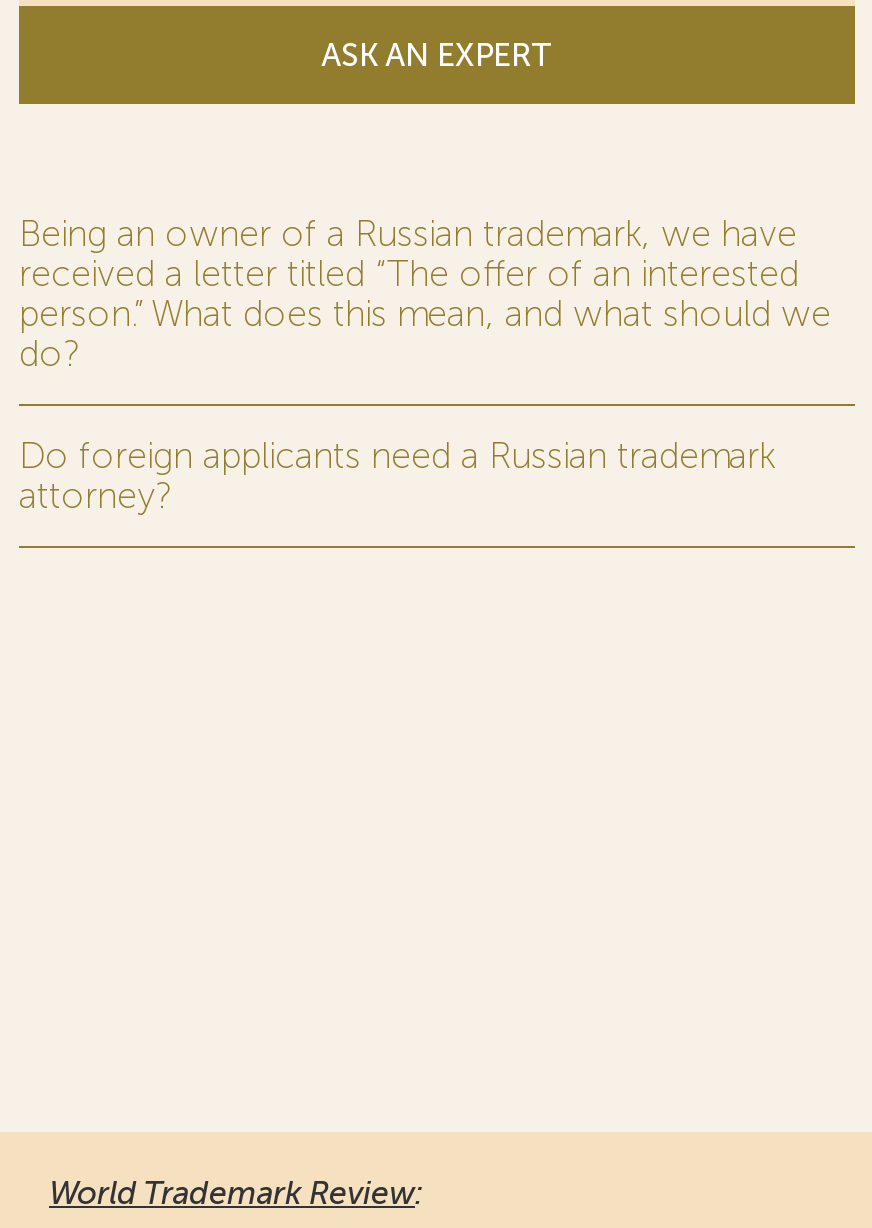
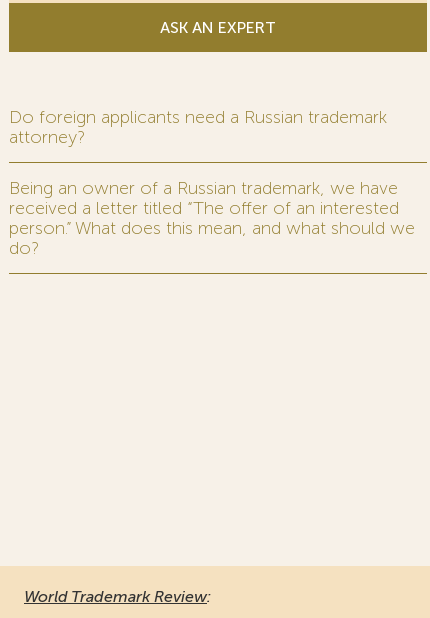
moved down: Being an owner of a Russian trademark, we have | received a letter titled “The offer of an interested | person.” What does this mean, and what should we | do?

moved up: Do foreign applicants need a Russian trademark | attorney?
